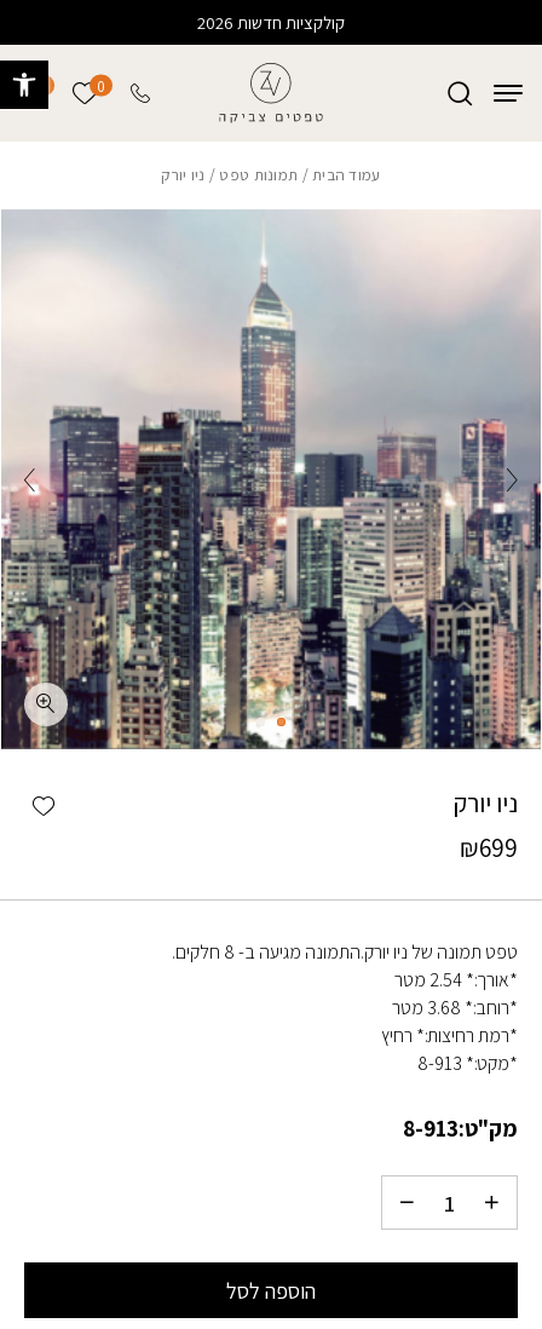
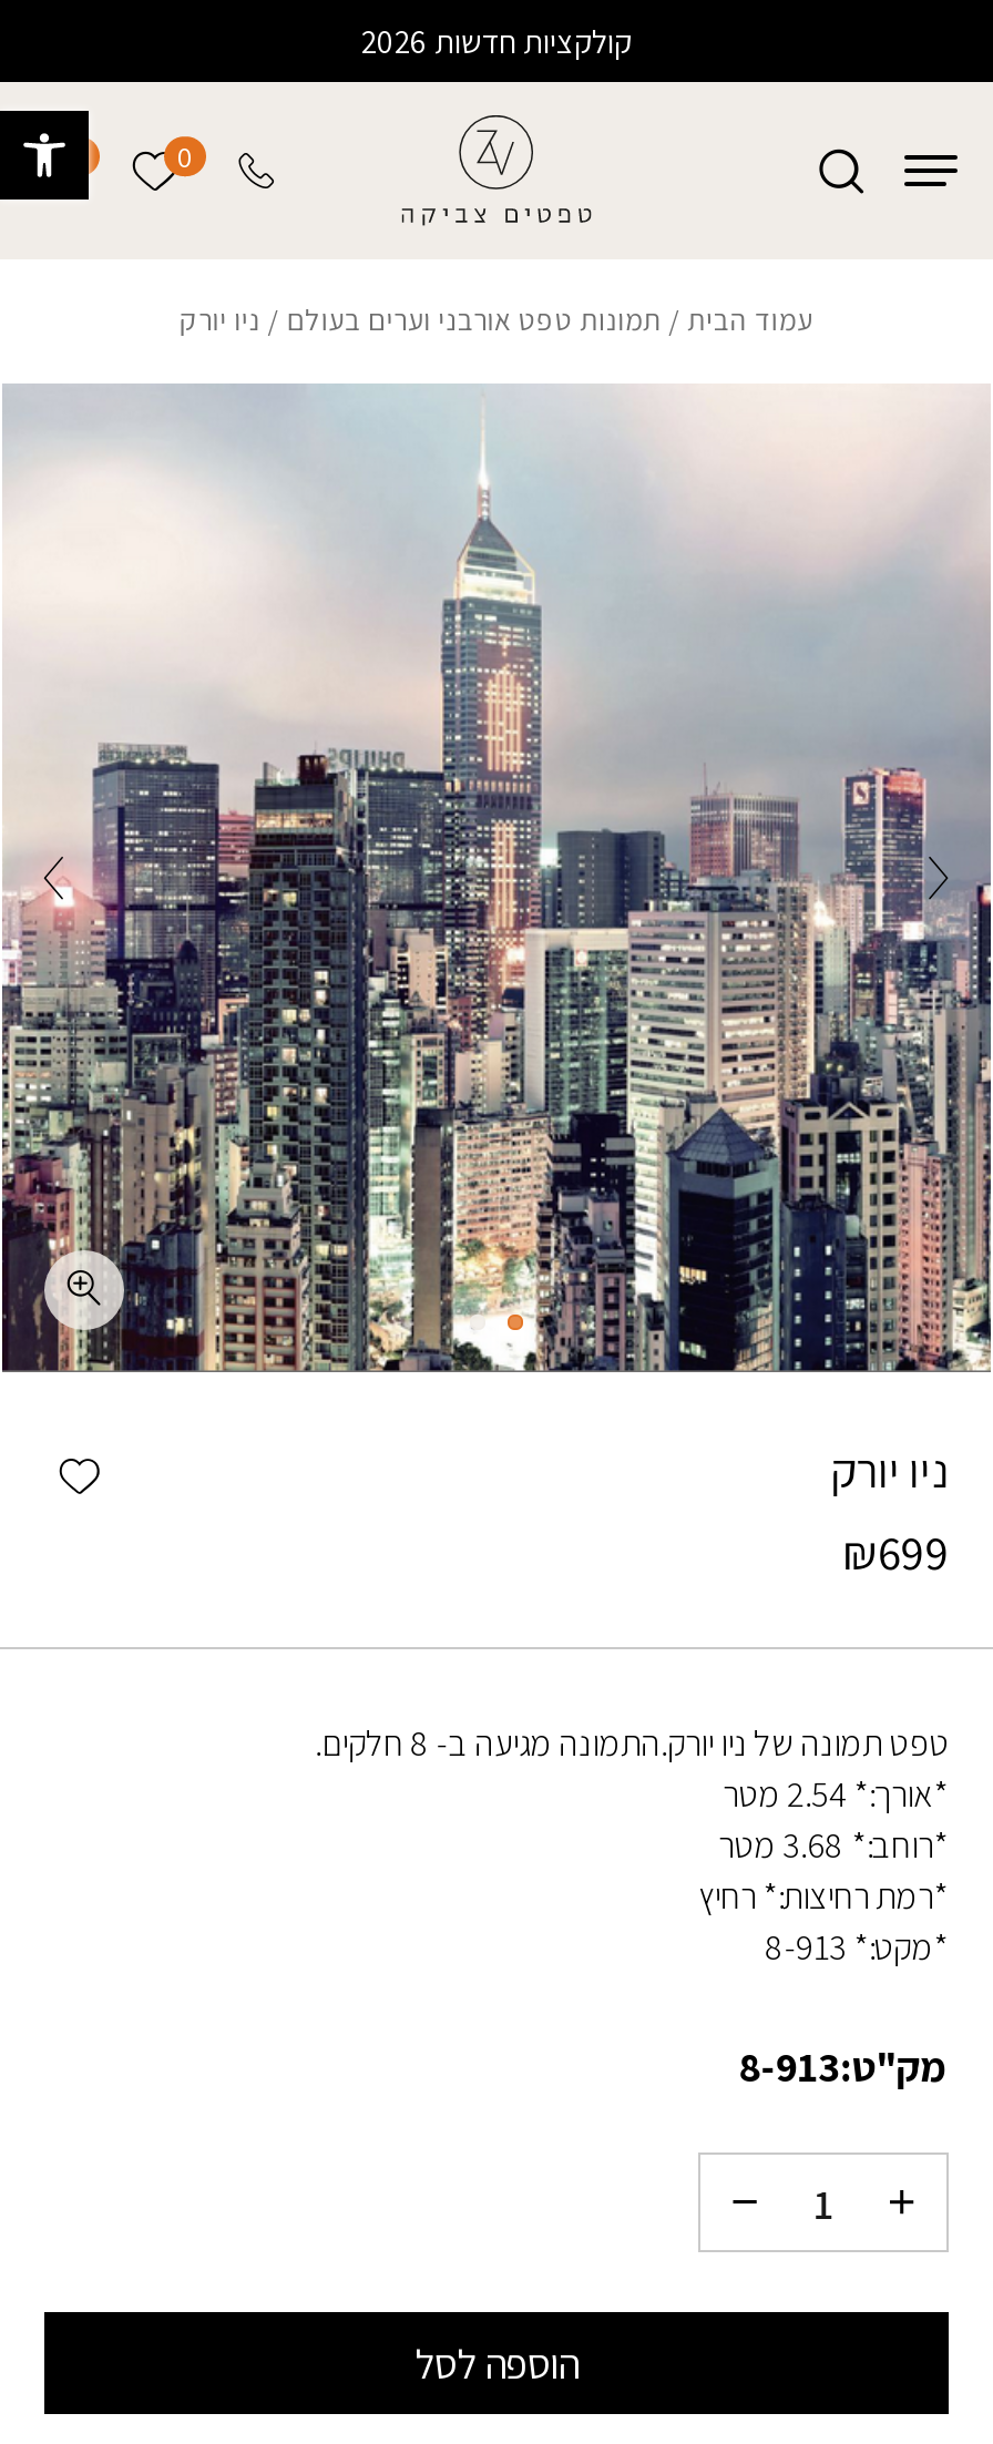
- עמוד הבית / תמונות טפט / ניו יורק
+ עמוד הבית / תמונות טפט אורבני וערים בעולם / ניו יורק
